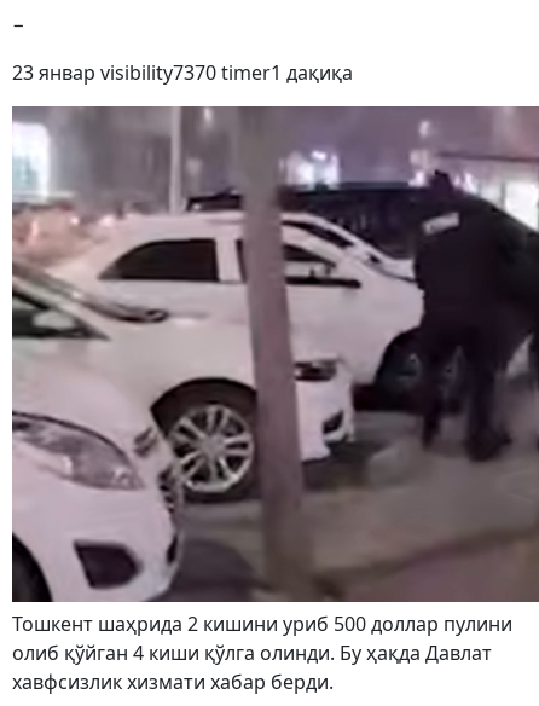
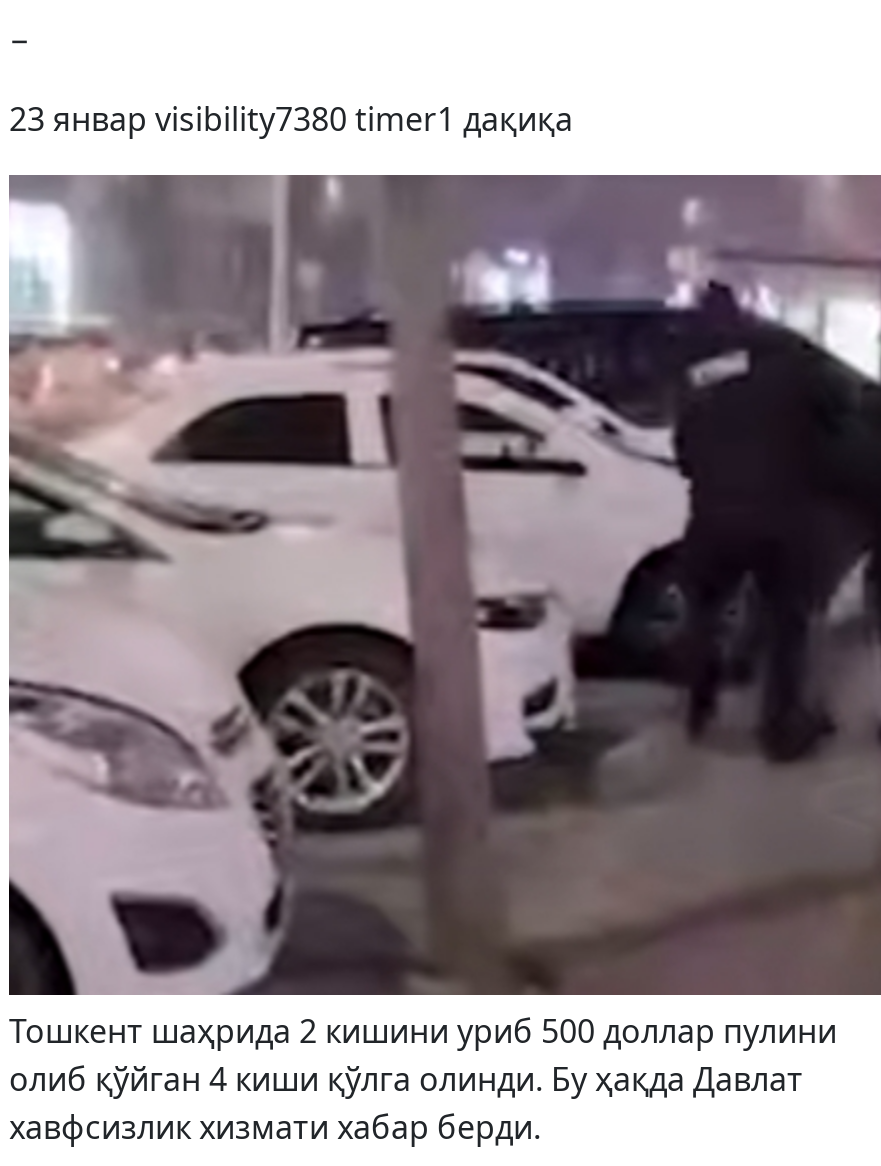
- 23 январ visibility7370 timer1 дақиқа
+ 23 январ visibility7380 timer1 дақиқа
